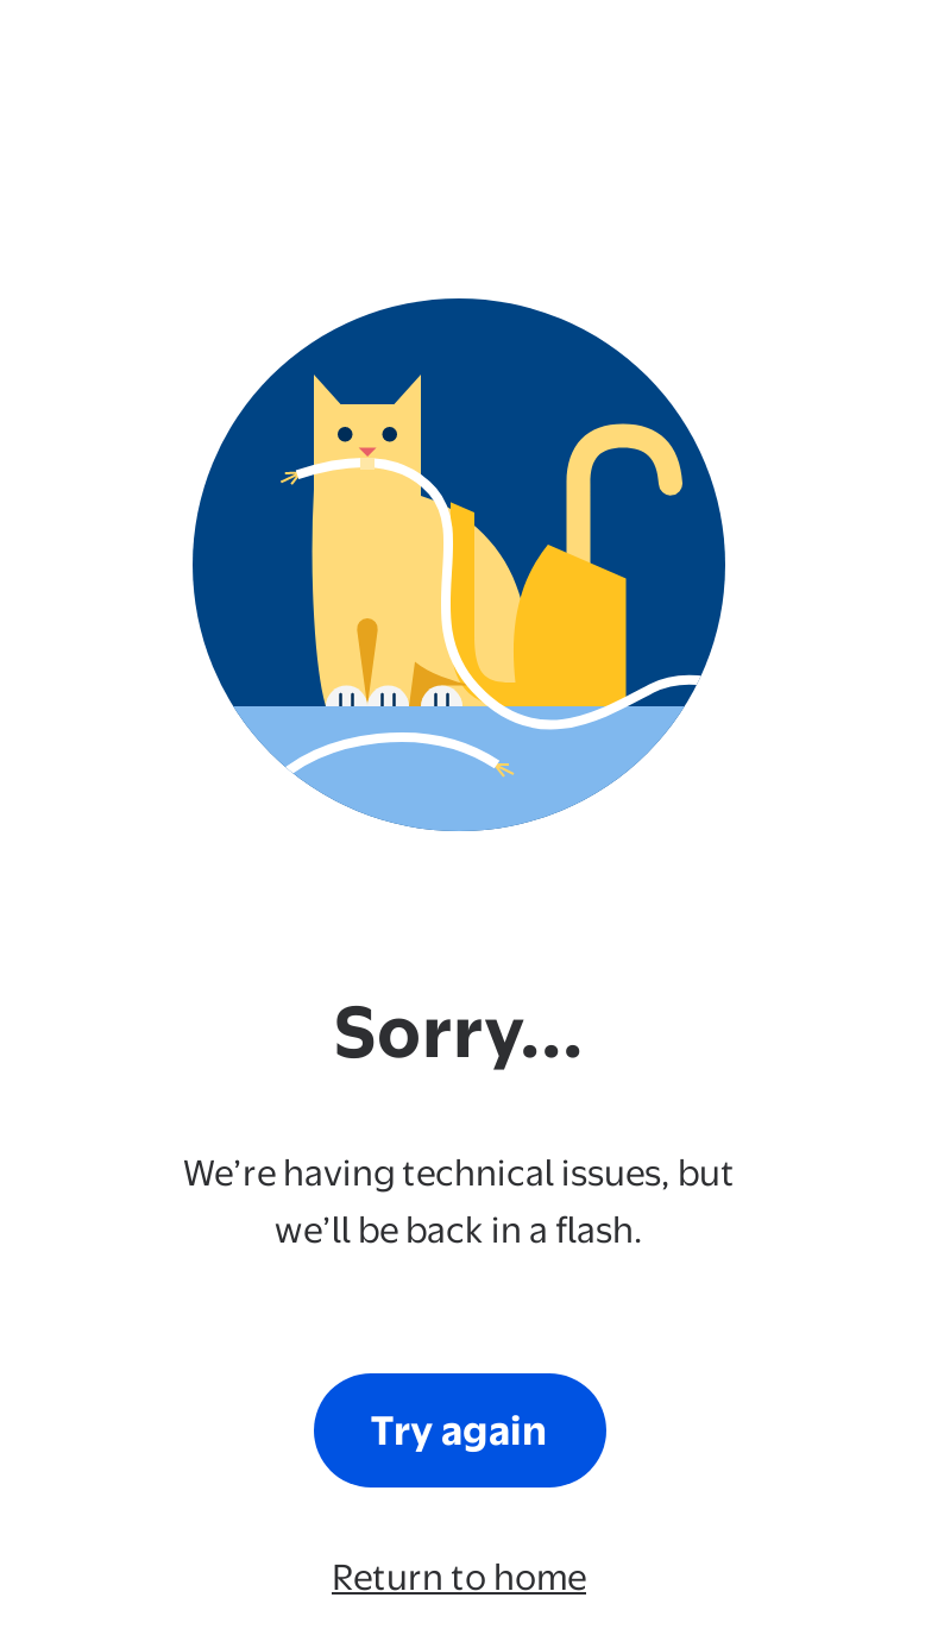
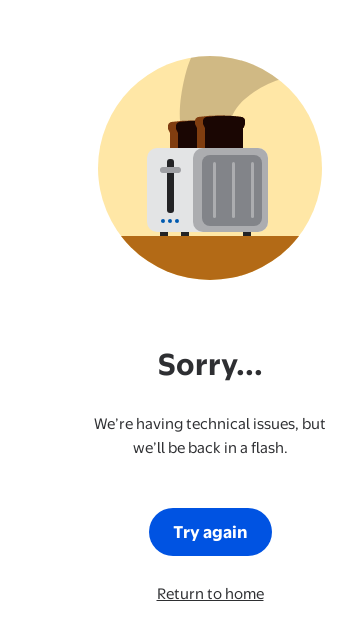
- [image]
+ [image]
